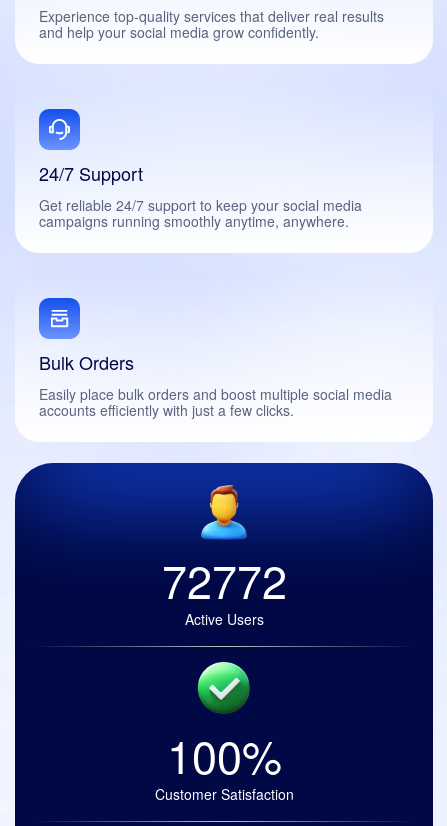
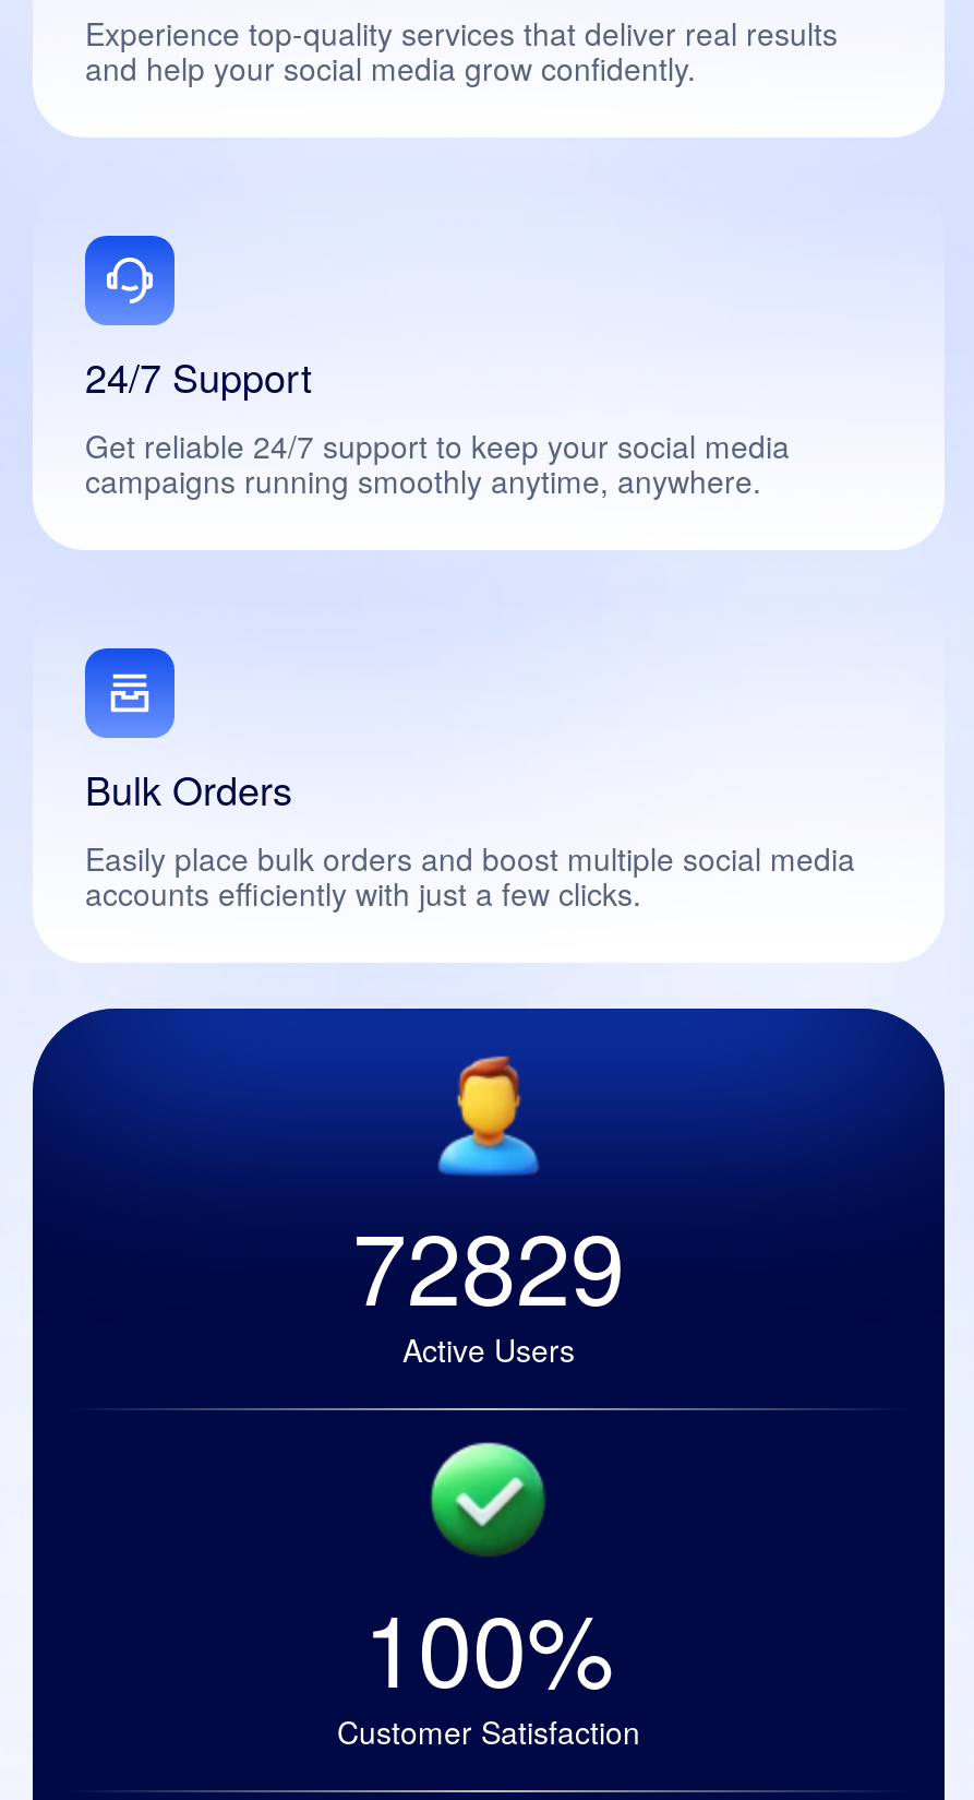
- 72772
+ 72829
